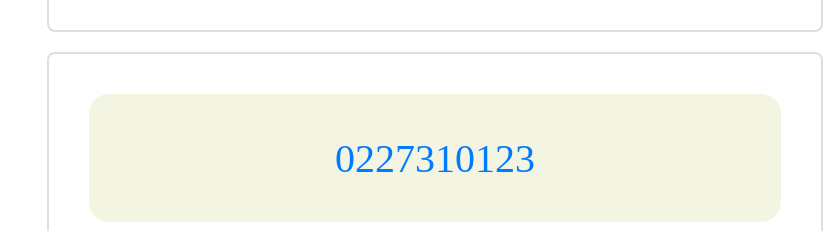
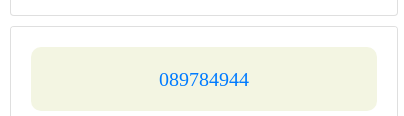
- 0227310123
+ 089784944
